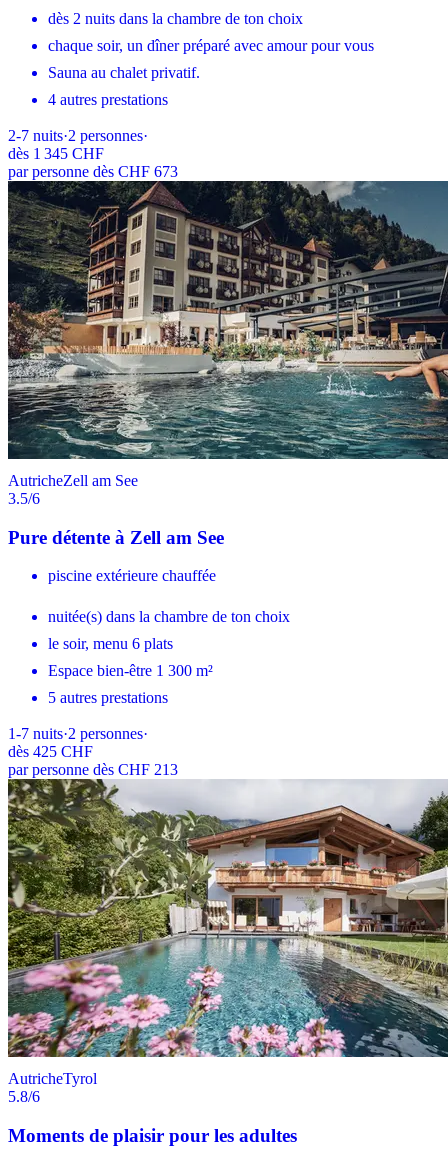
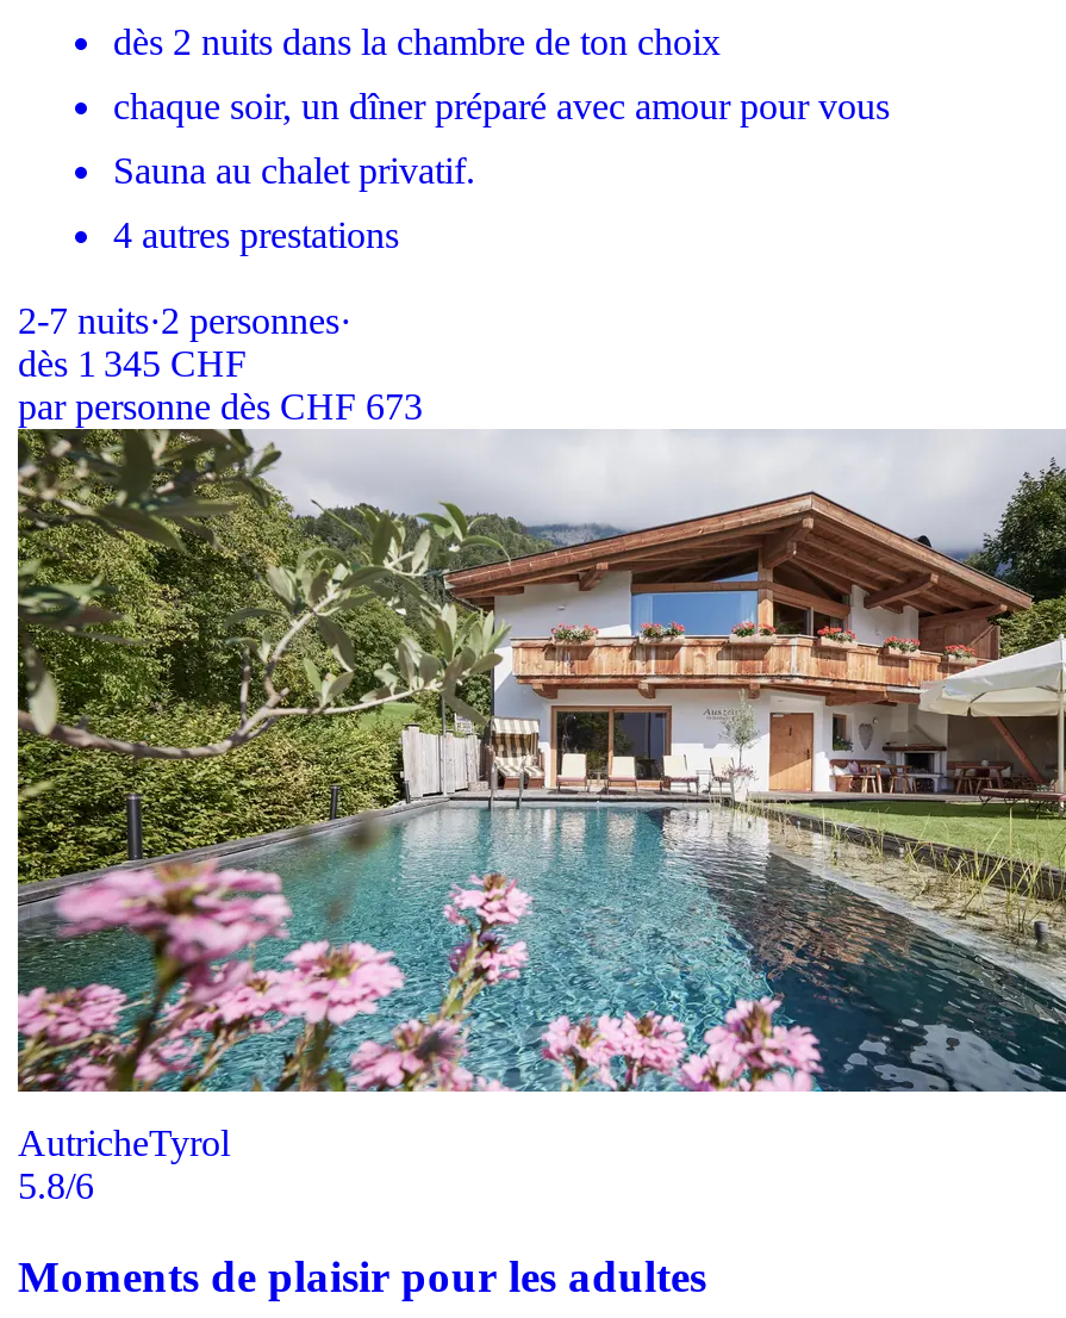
- [image]
- AutricheZell am See
- 3.5/6
- Pure détente à Zell am See
- piscine extérieure chauffée
- nuitée(s) dans la chambre de ton choix
- le soir, menu 6 plats
- Espace bien-être 1 300 m²
- 5 autres prestations
- 1-7 nuits·2 personnes·
- dès 425 CHF
- par personne dès CHF 213
